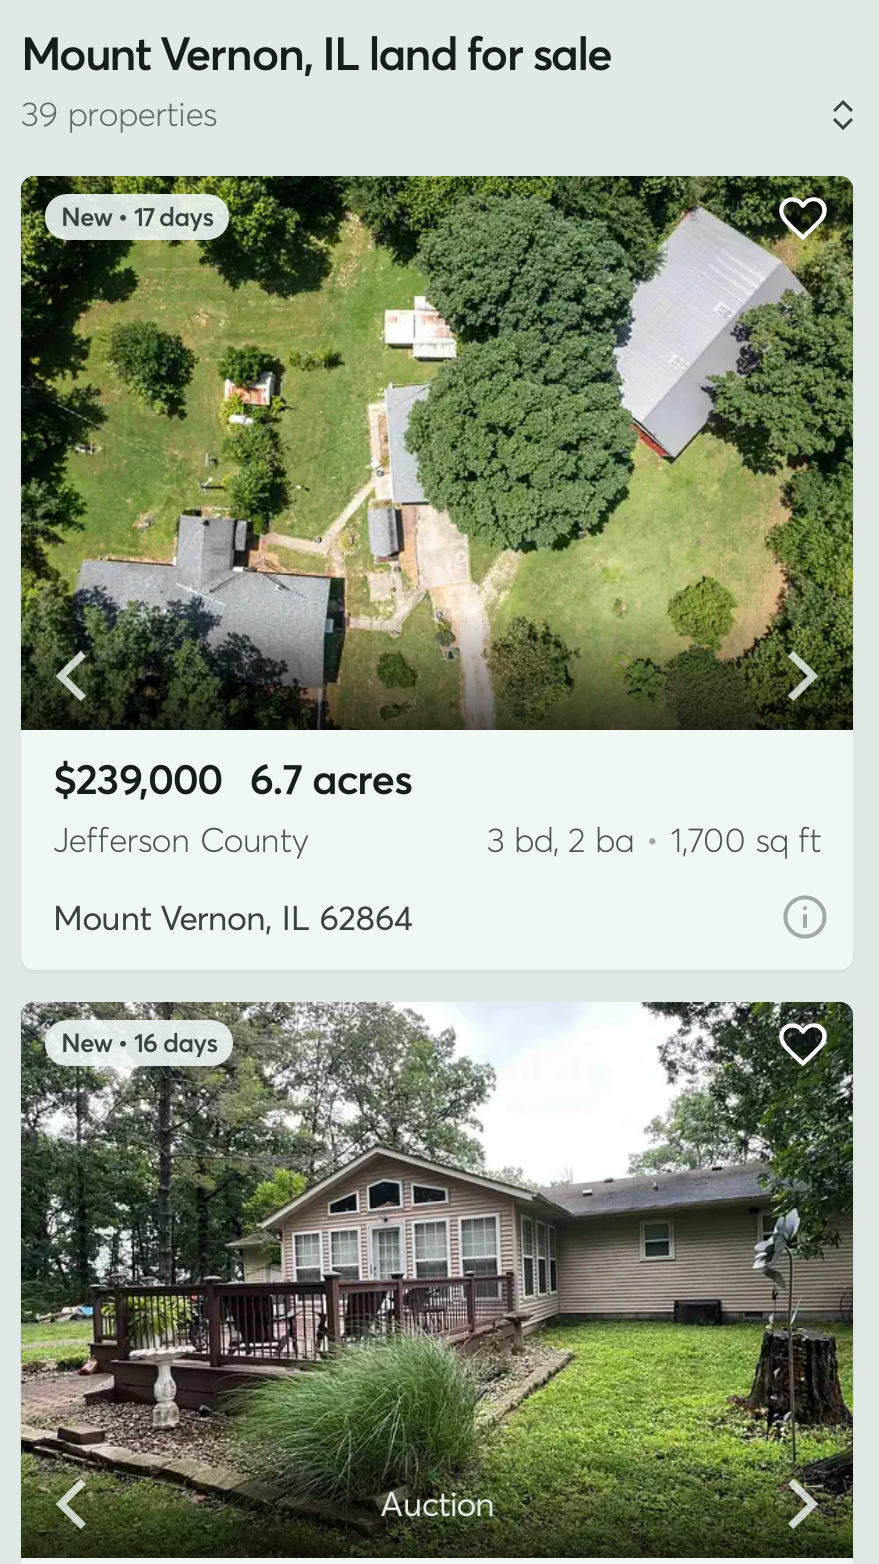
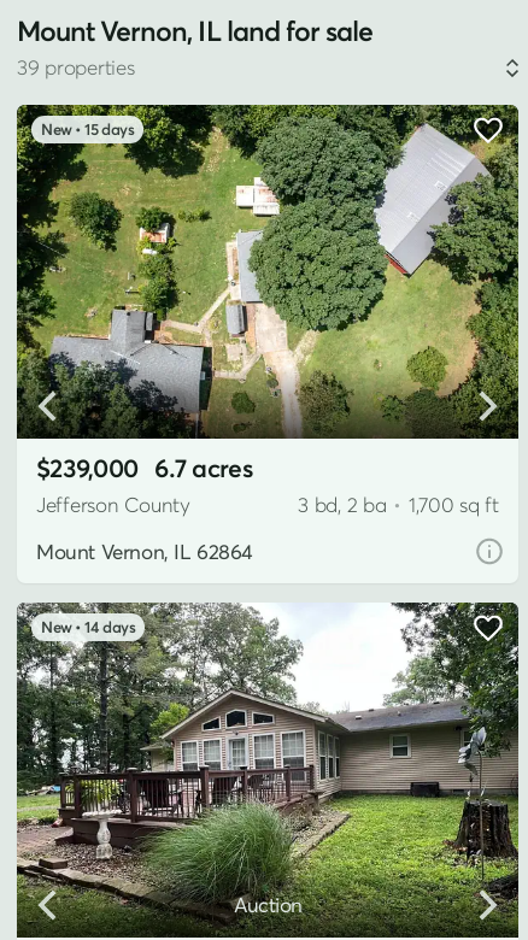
- 17 days
+ 15 days

- 16 days
+ 14 days
